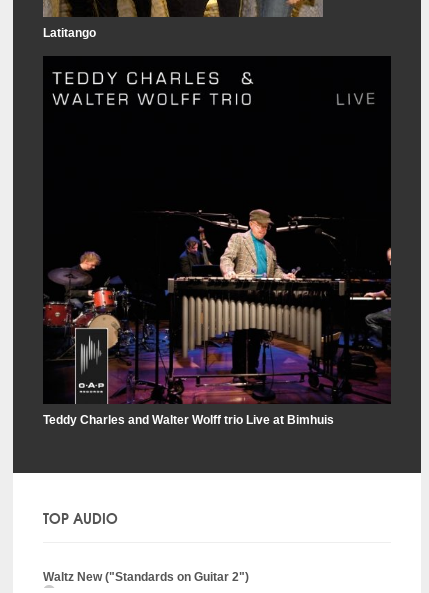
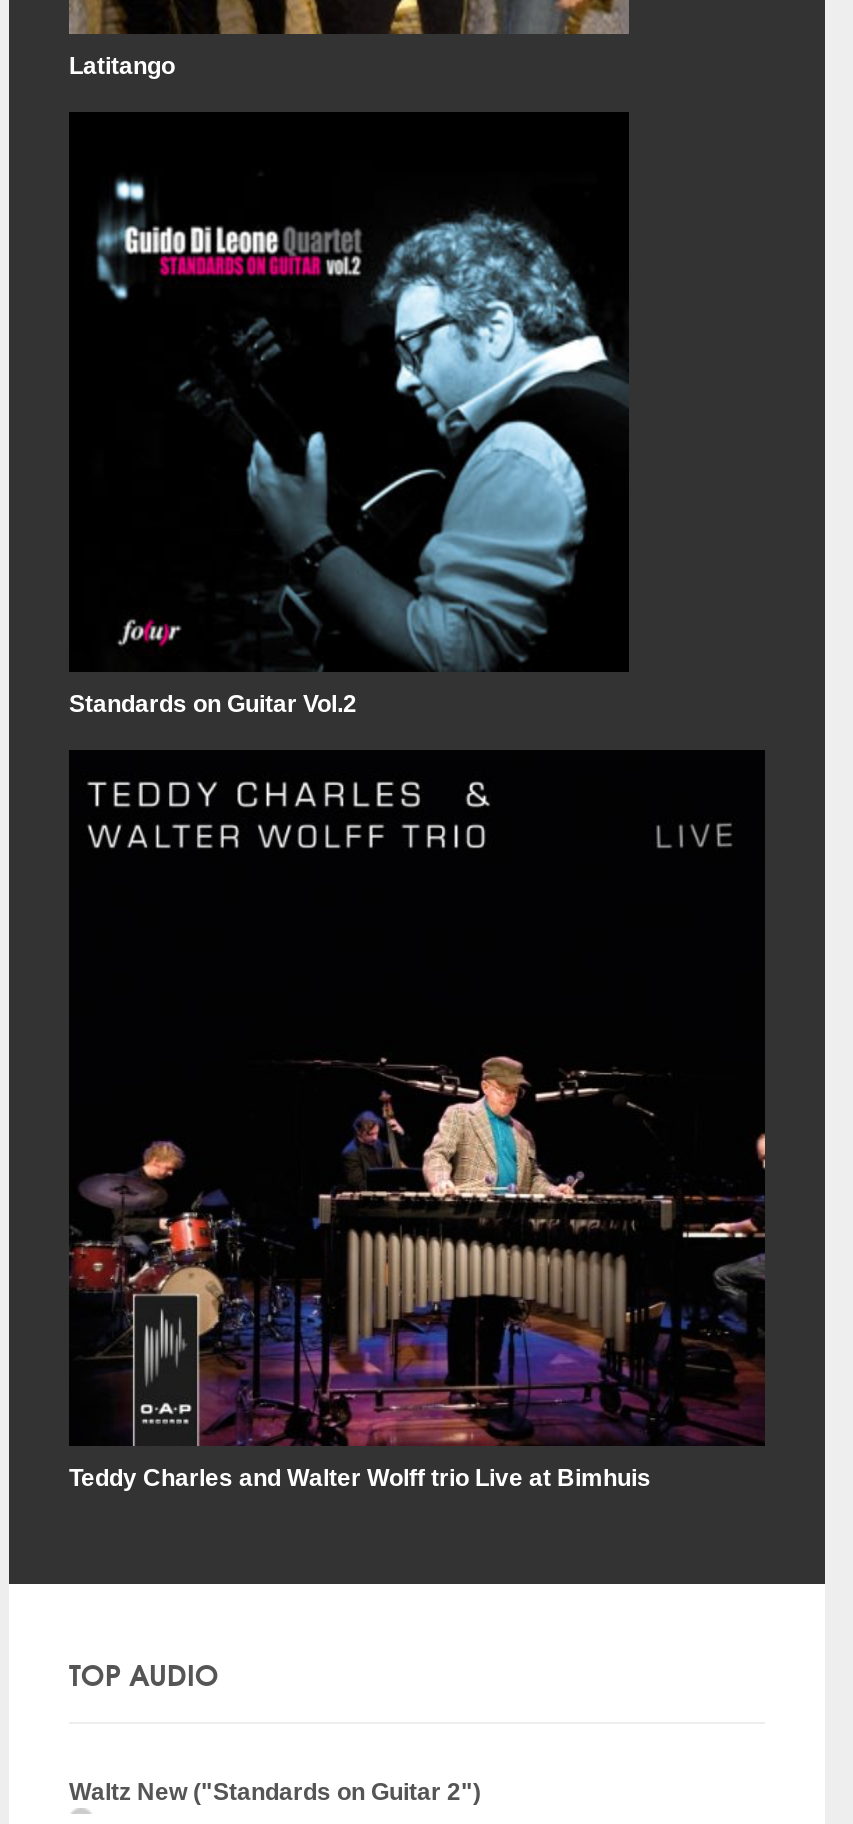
+ [image]
+ Standards on Guitar Vol.2
